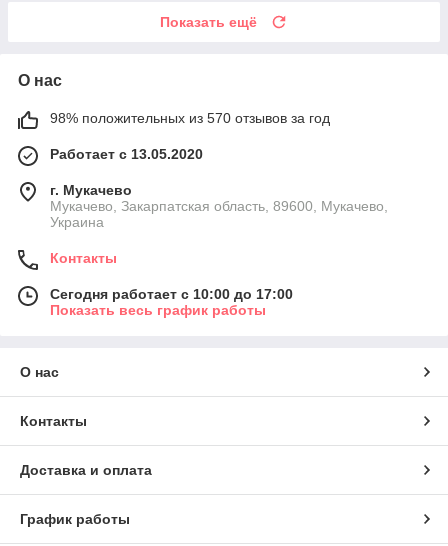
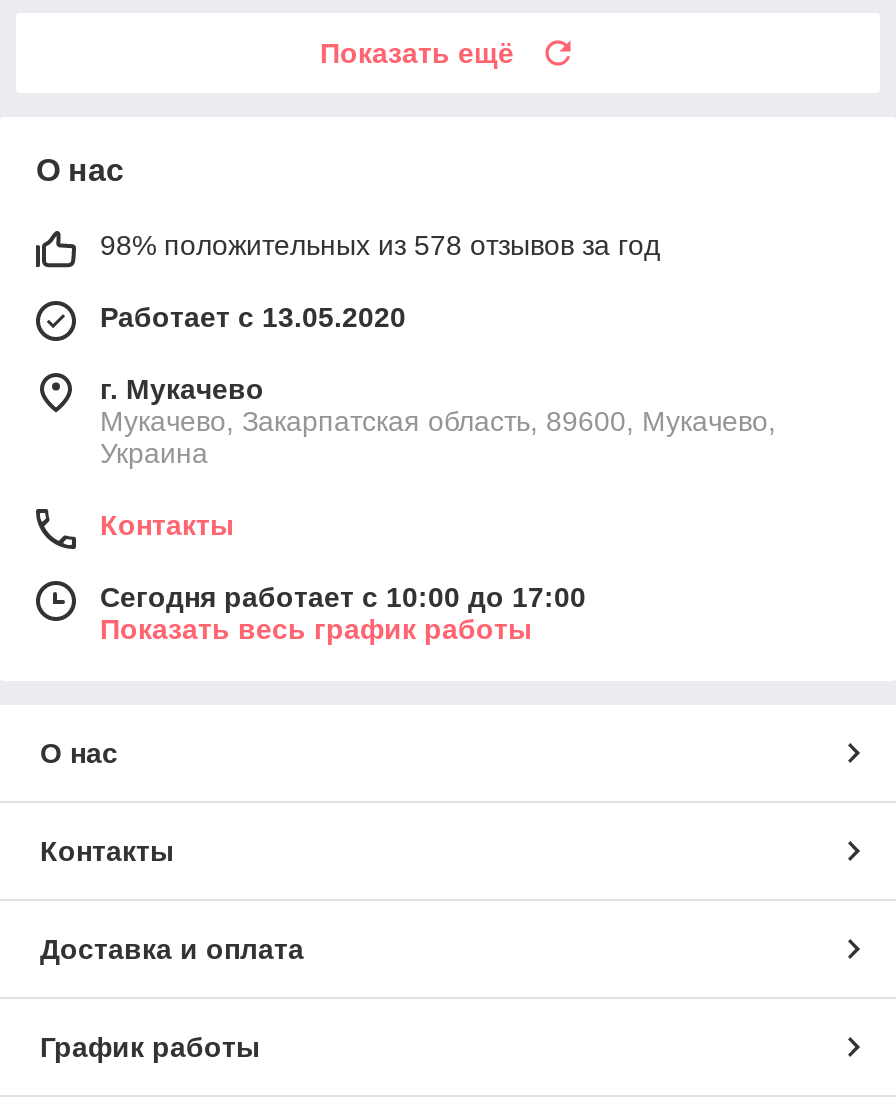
- 98% положительных из 570 отзывов за год
+ 98% положительных из 578 отзывов за год
